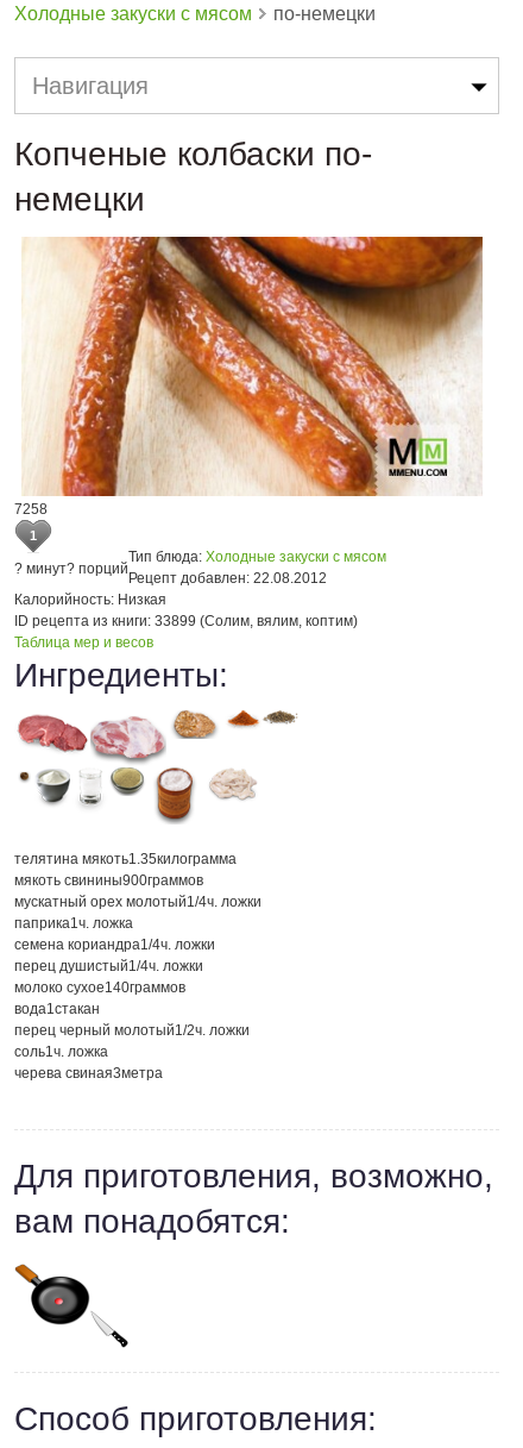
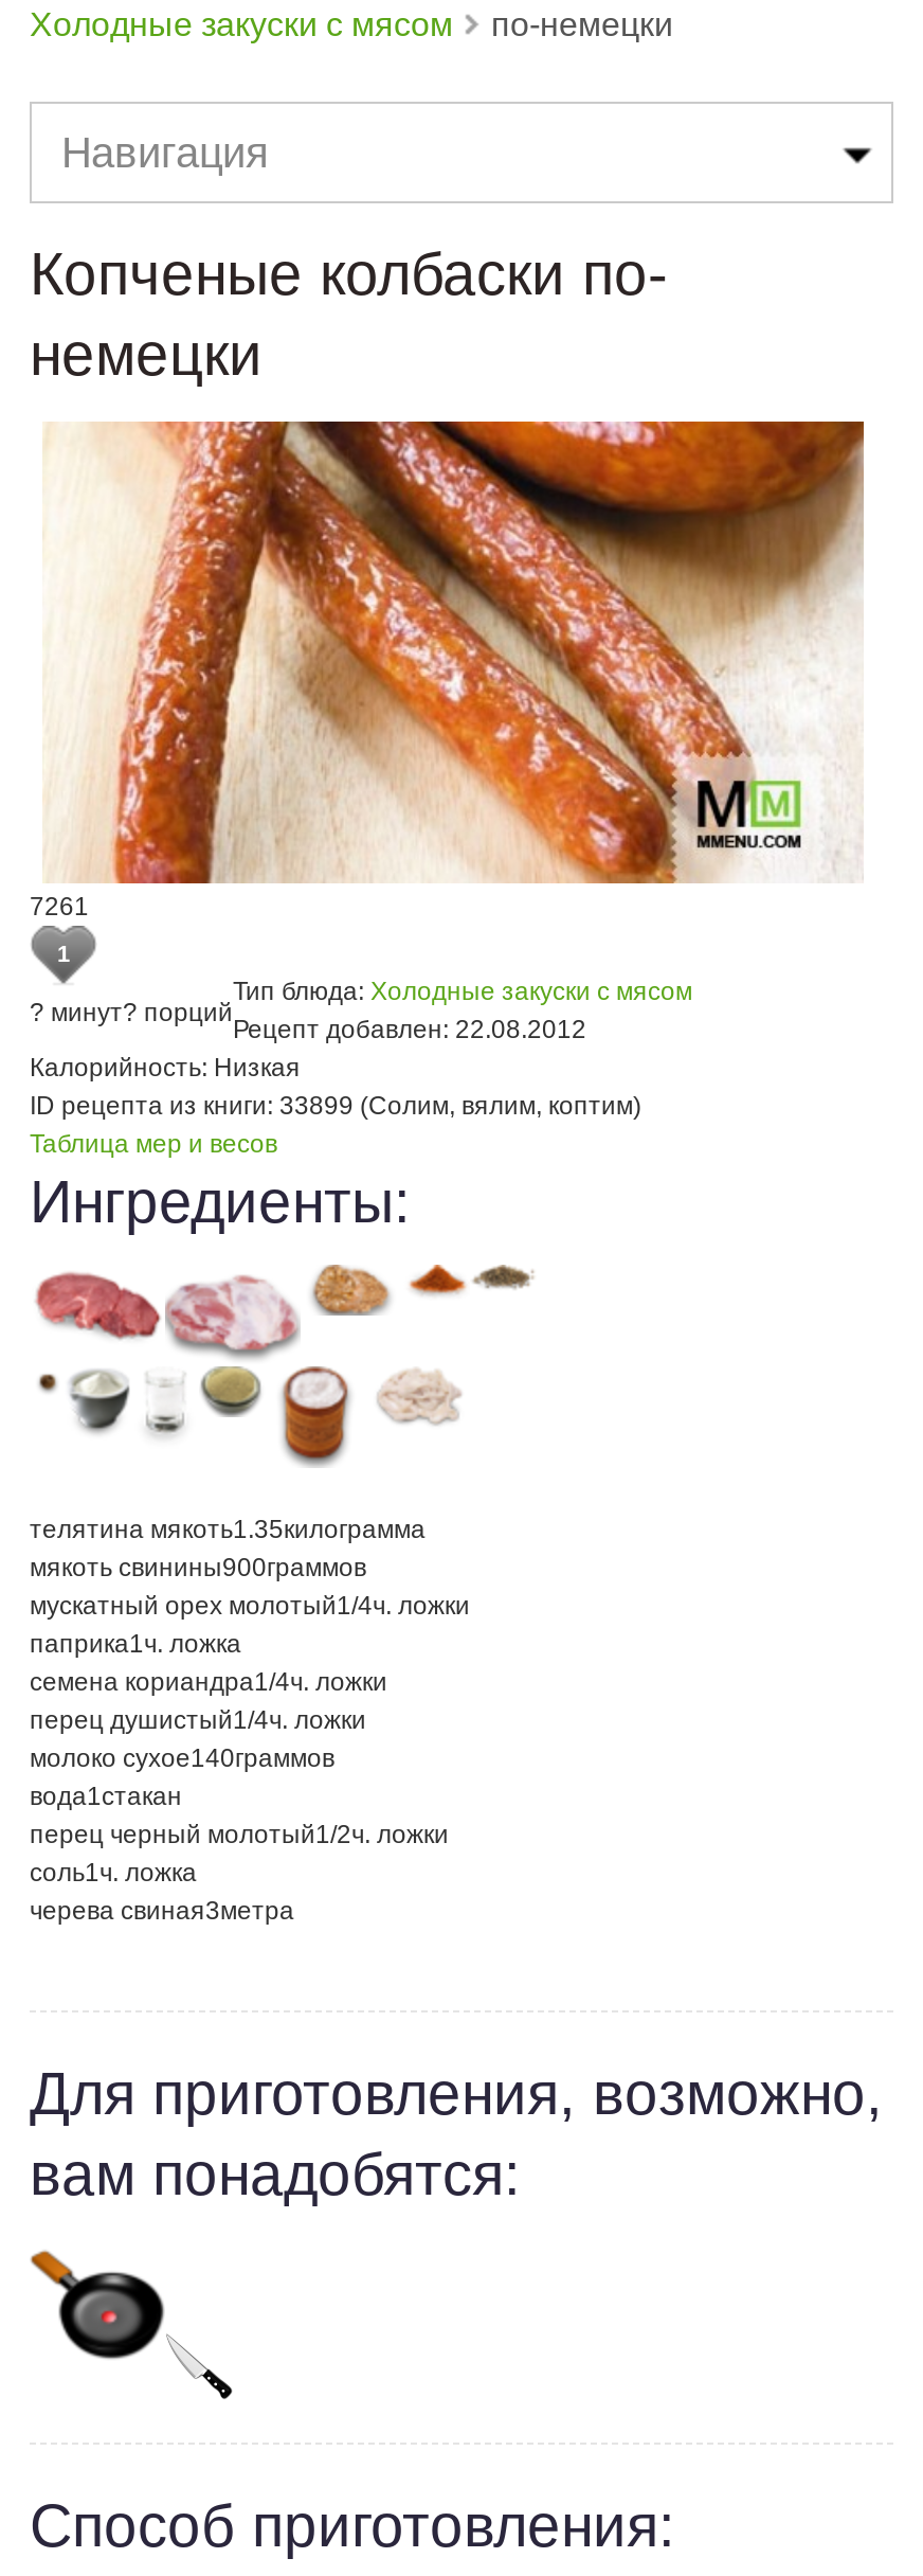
- 7258
+ 7261
